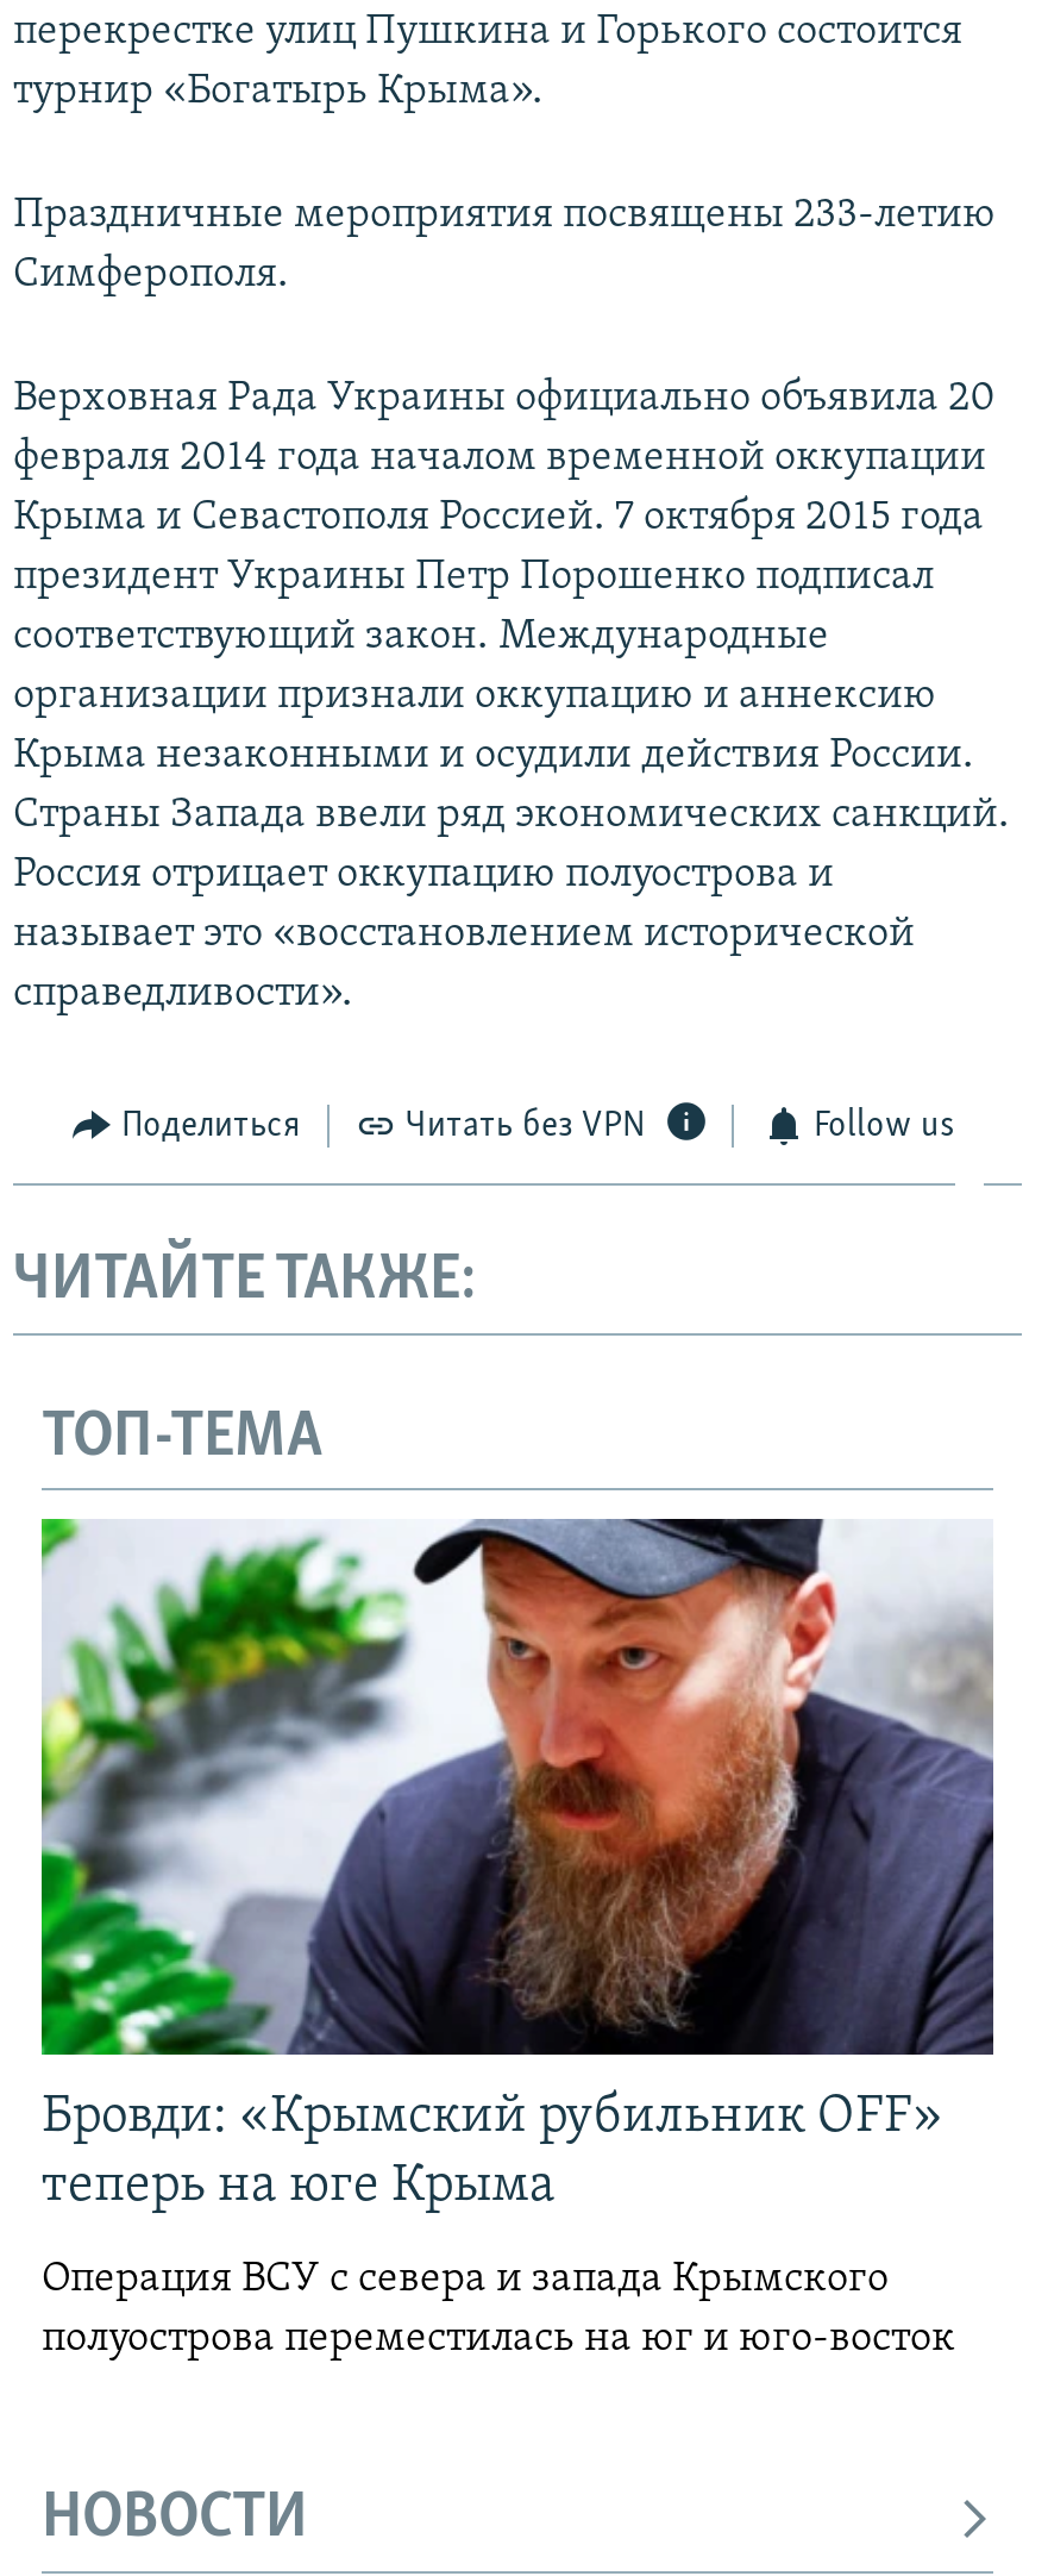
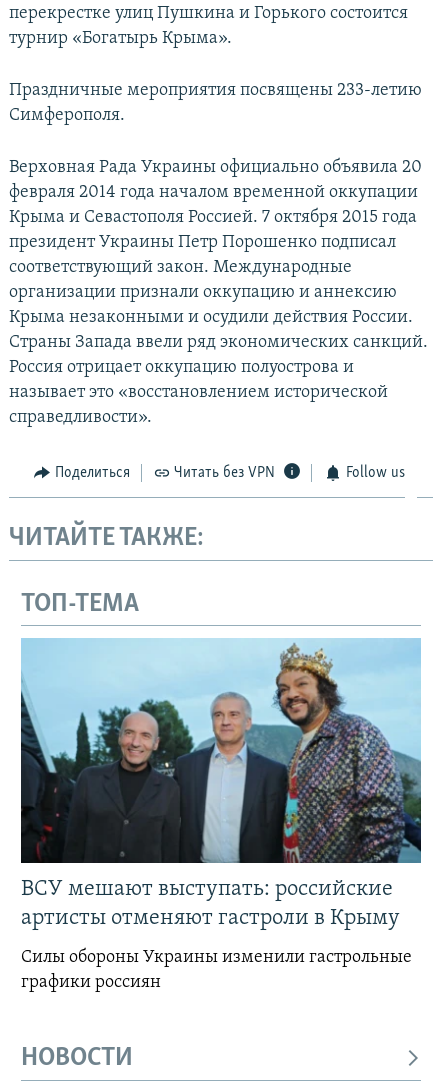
- [image]
- Бровди: «Крымский рубильник OFF»
- теперь на юге Крыма
+ [image]
+ ВСУ мешают выступать: российские
+ артисты отменяют гастроли в Крыму

- Операция ВСУ с севера и запада Крымского
- полуострова переместилась на юг и юго-восток
+ Силы обороны Украины изменили гастрольные
+ графики россиян
